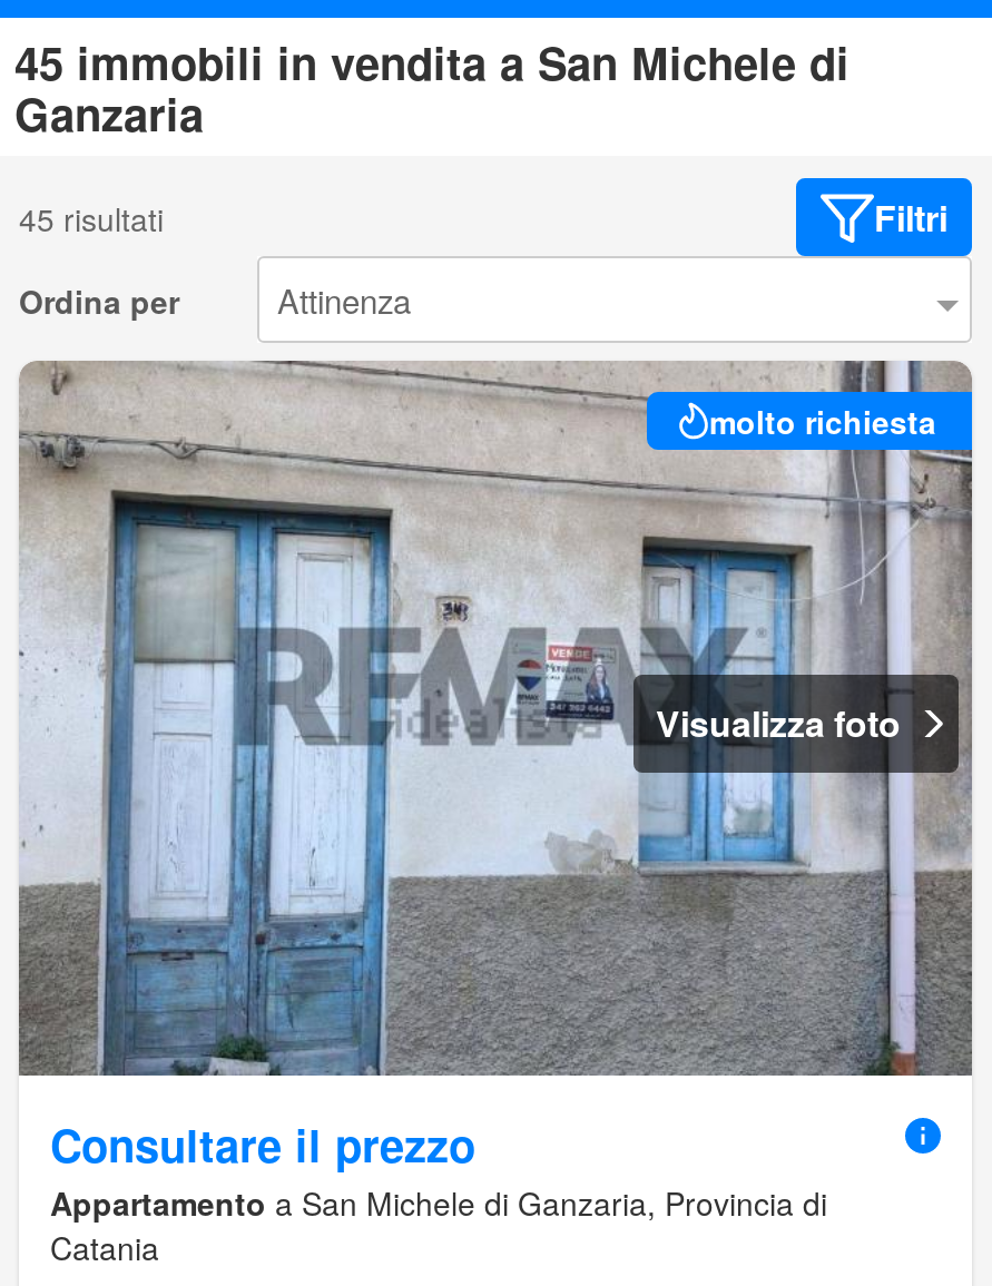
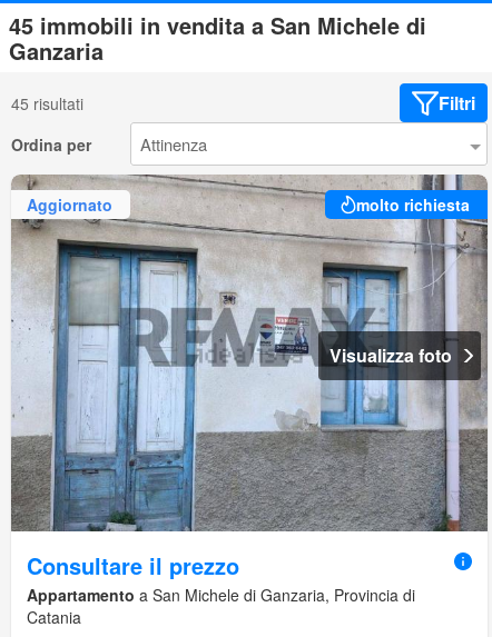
+ Aggiornato
